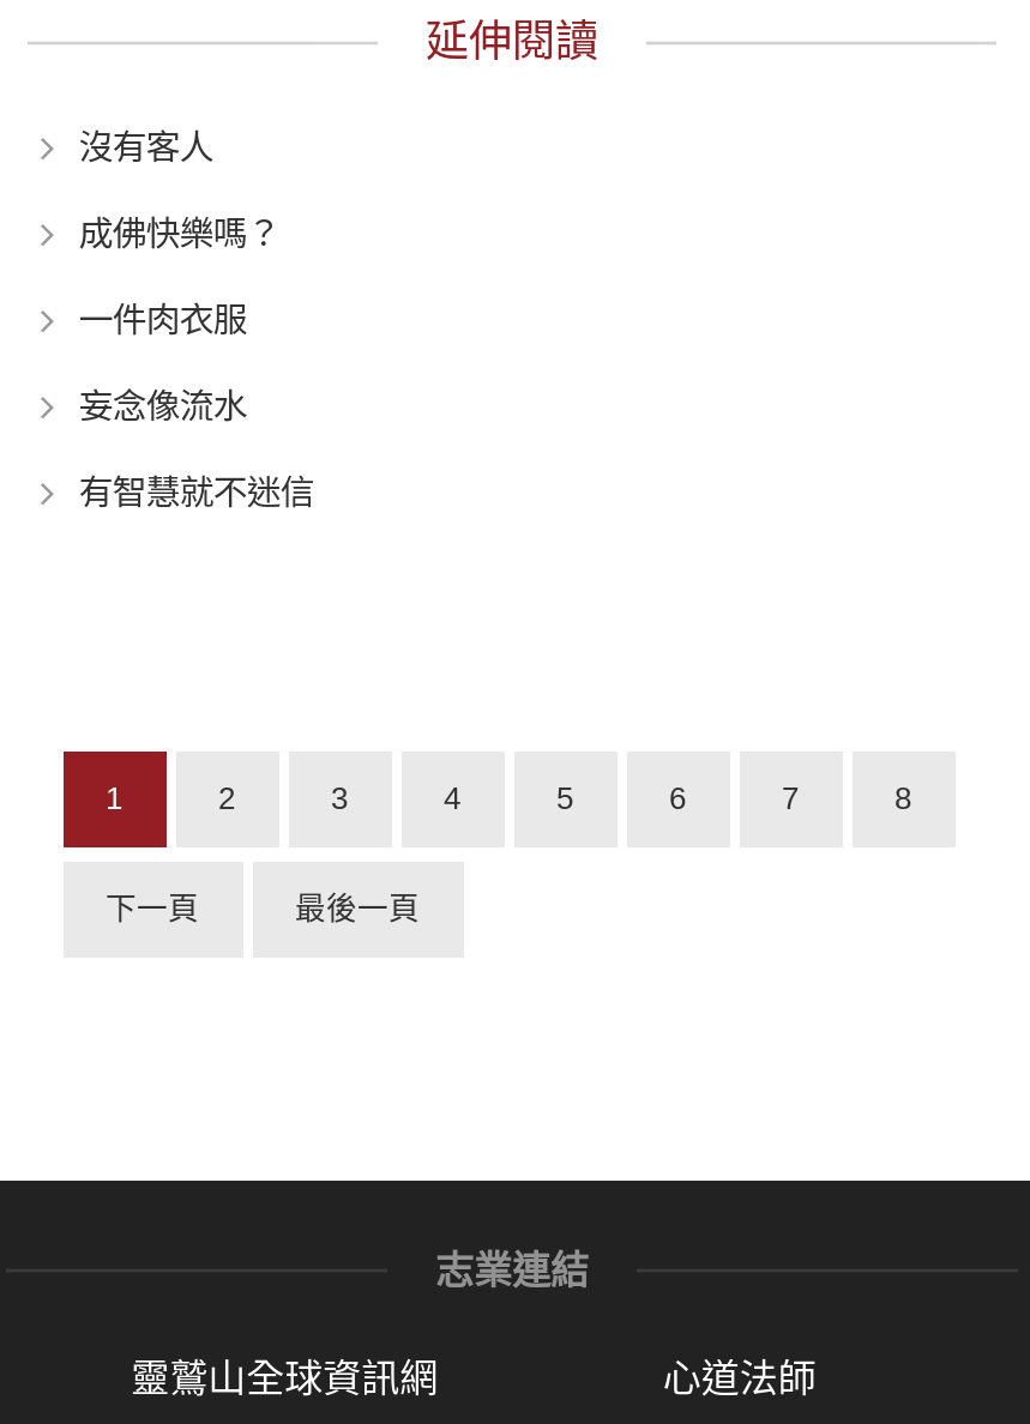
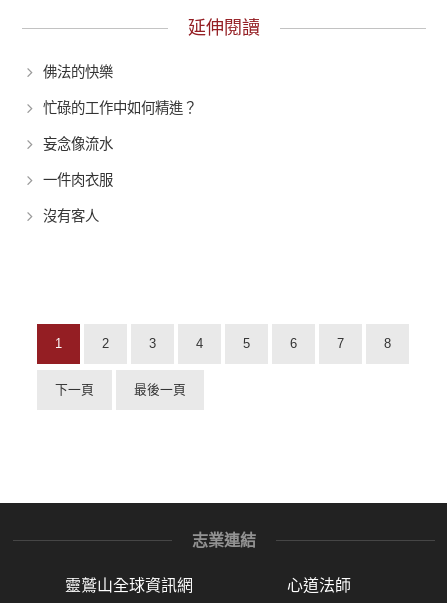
moved down: 一件肉衣服 | 沒有客人

- 成佛快樂嗎？
+ 佛法的快樂
+ 忙碌的工作中如何精進？

moved up: 妄念像流水

- 有智慧就不迷信
